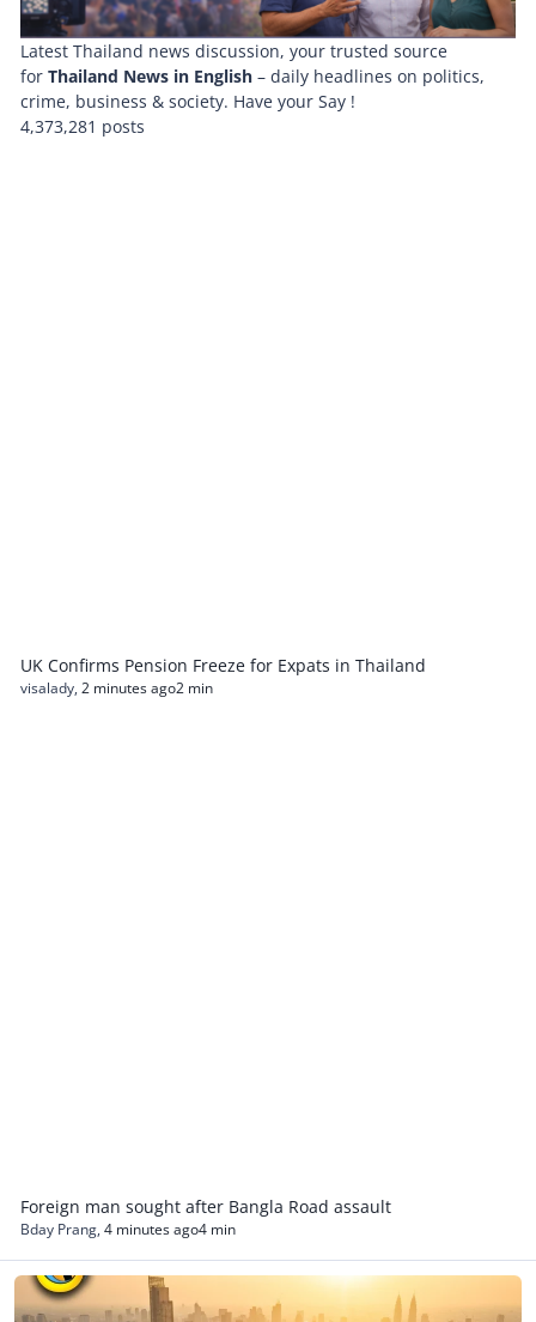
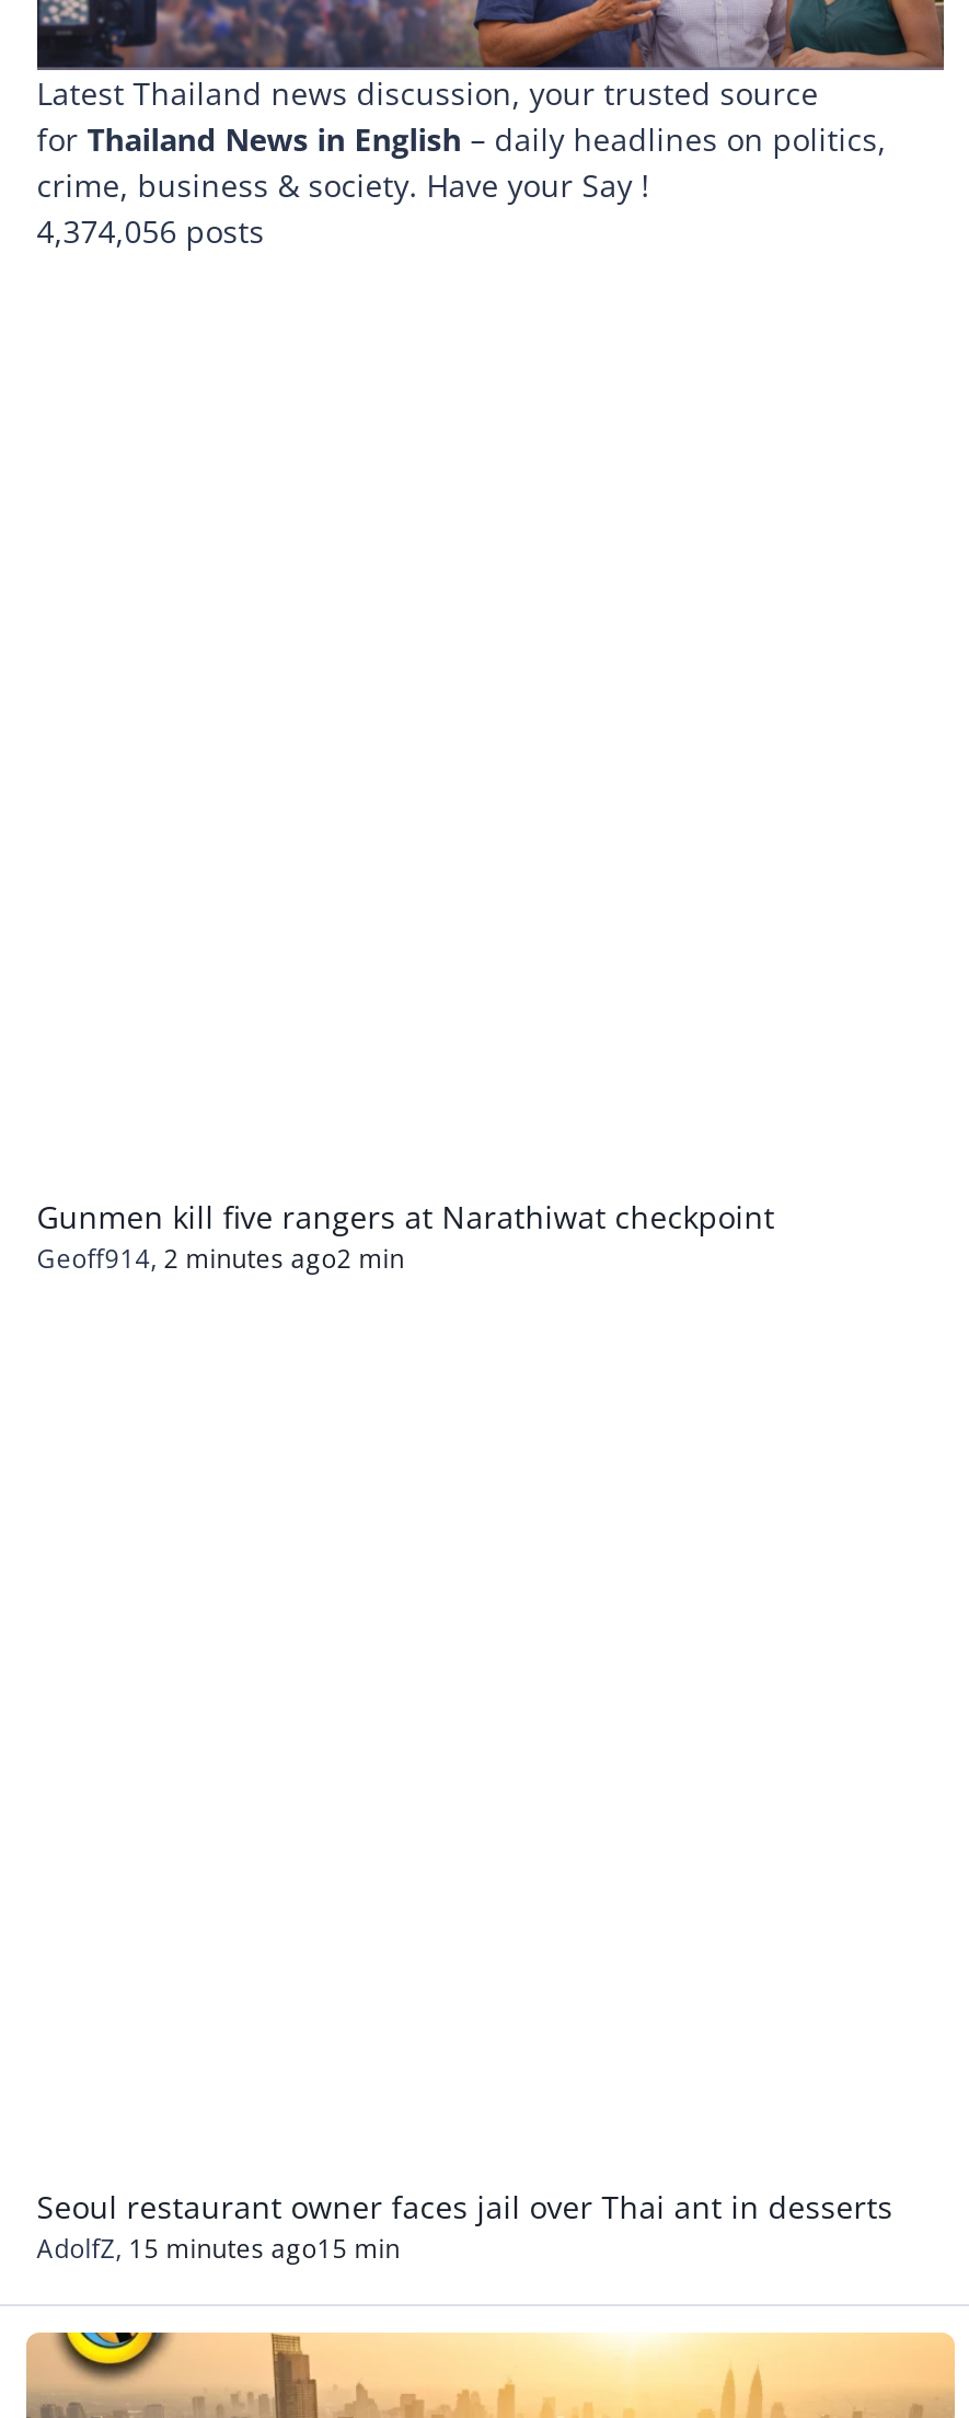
- 4,373,281 posts
+ 4,374,056 posts

- UK Confirms Pension Freeze for Expats in Thailand
- visalady, 2 minutes ago2 min
+ Gunmen kill five rangers at Narathiwat checkpoint
+ Geoff914, 2 minutes ago2 min

- Foreign man sought after Bangla Road assault
- Bday Prang, 4 minutes ago4 min
+ Seoul restaurant owner faces jail over Thai ant in desserts
+ AdolfZ, 15 minutes ago15 min
